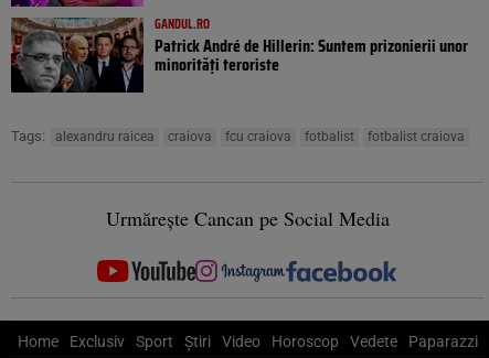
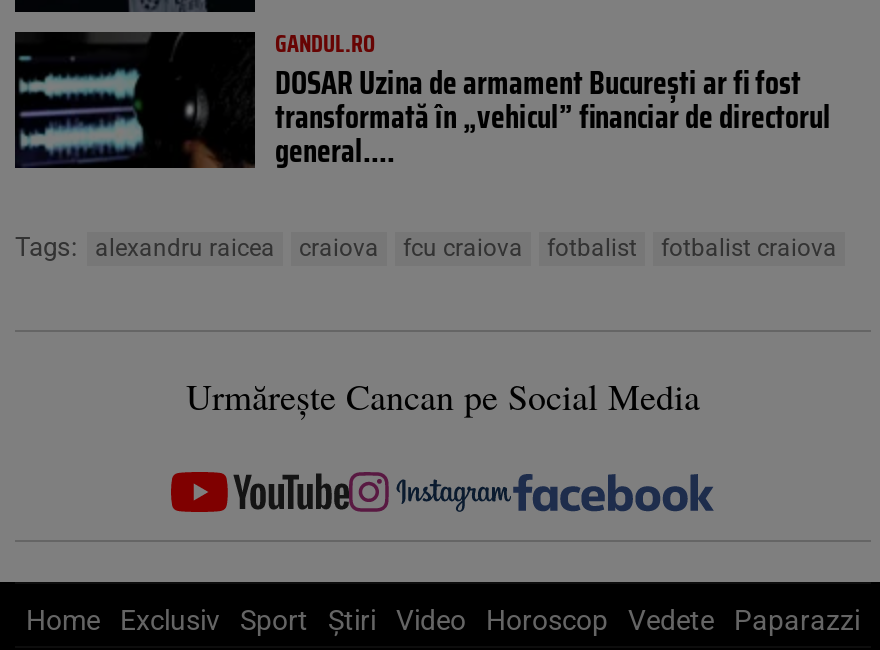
- [image]
- Patrick André de Hillerin: Suntem prizonierii unor
- minorități teroriste
+ [image]
+ DOSAR Uzina de armament București ar fi fost
+ transformată în „vehicul” financiar de directorul
+ general....
